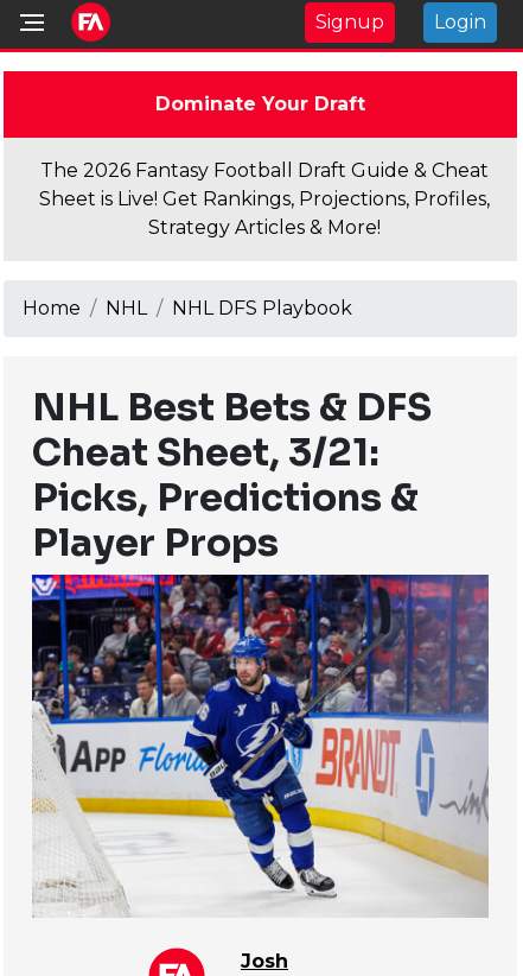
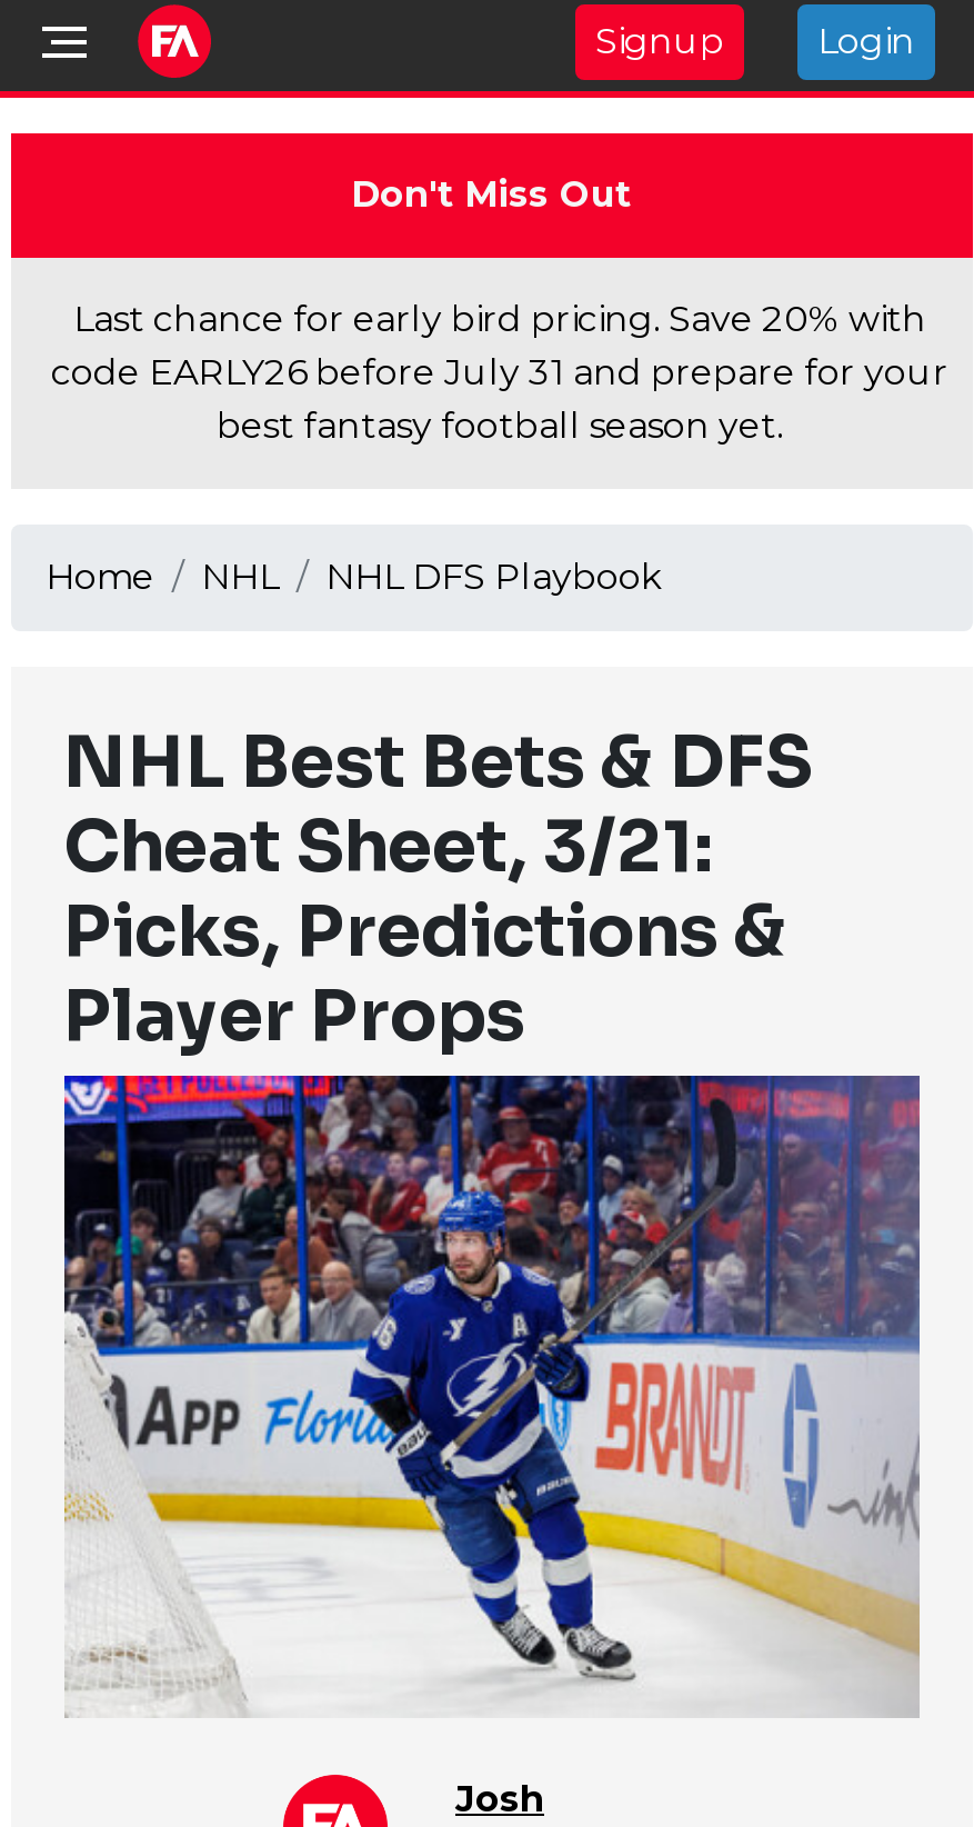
- Dominate Your Draft
+ Don't Miss Out

- The 2026 Fantasy Football Draft Guide & Cheat
- Sheet is Live! Get Rankings, Projections, Profiles,
- Strategy Articles & More!
+ Last chance for early bird pricing. Save 20% with
+ code EARLY26 before July 31 and prepare for your
+ best fantasy football season yet.
